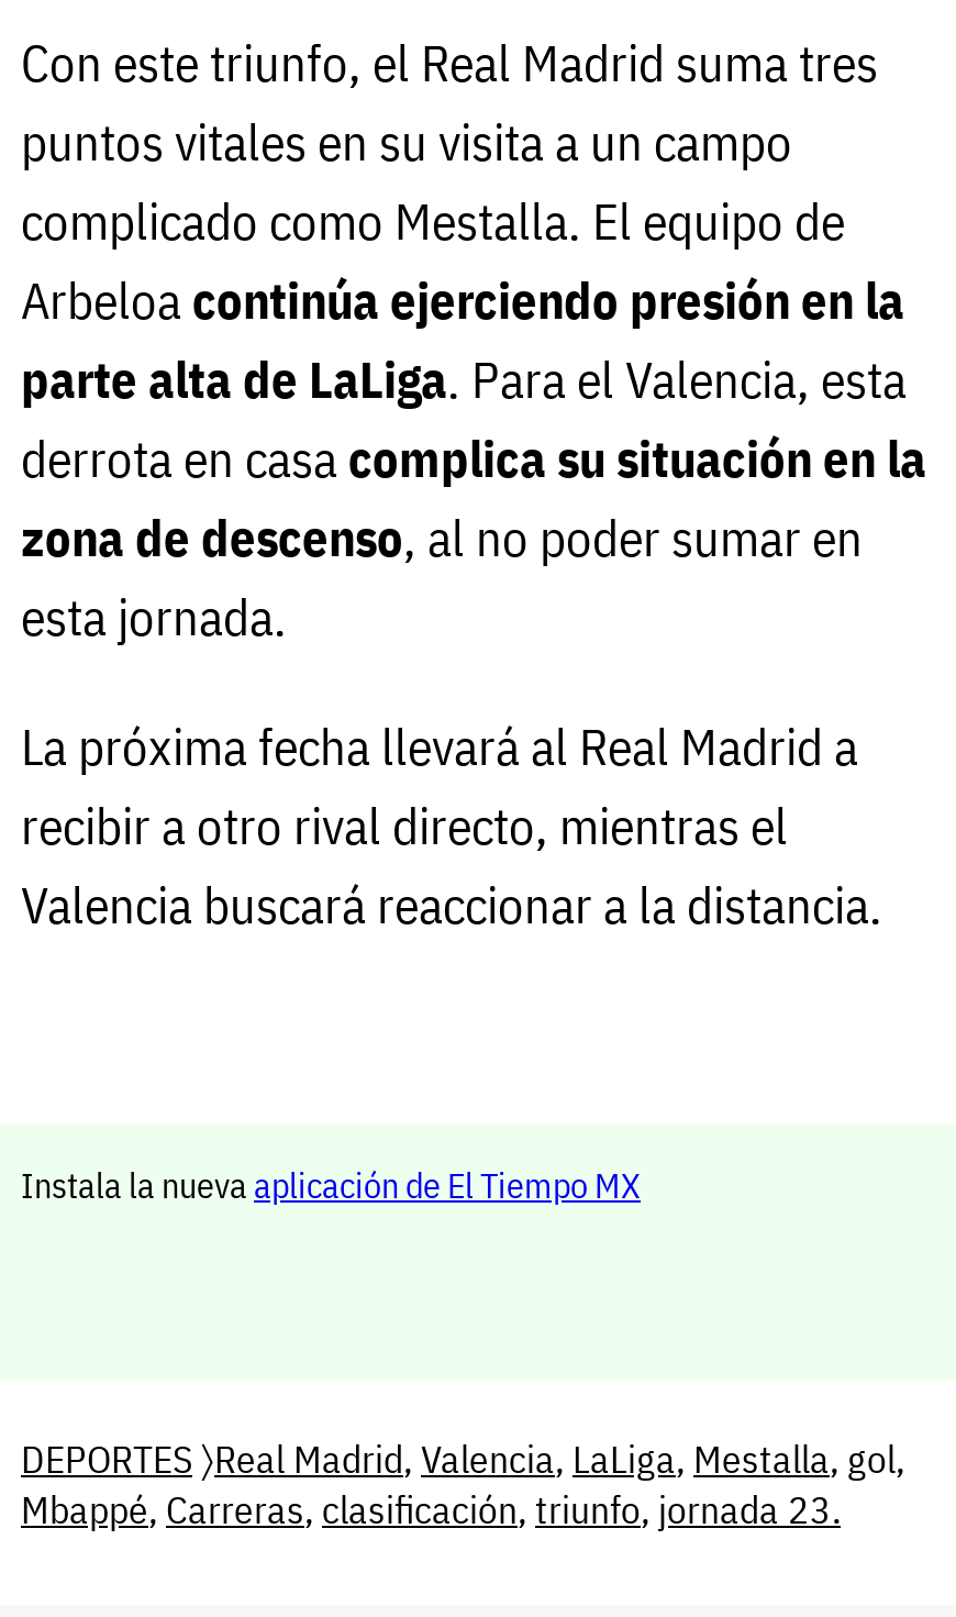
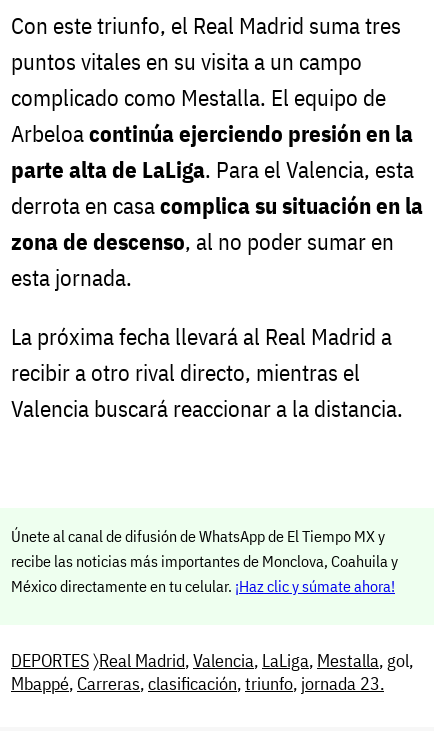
- Instala la nueva aplicación de El Tiempo MX
+ Únete al canal de difusión de WhatsApp de El Tiempo MX y
+ recibe las noticias más importantes de Monclova, Coahuila y
+ México directamente en tu celular. ¡Haz clic y súmate ahora!
